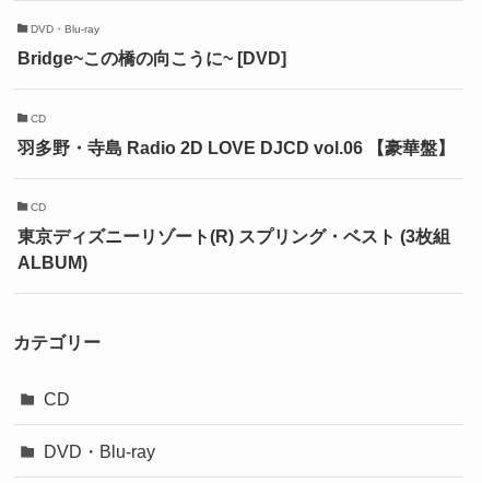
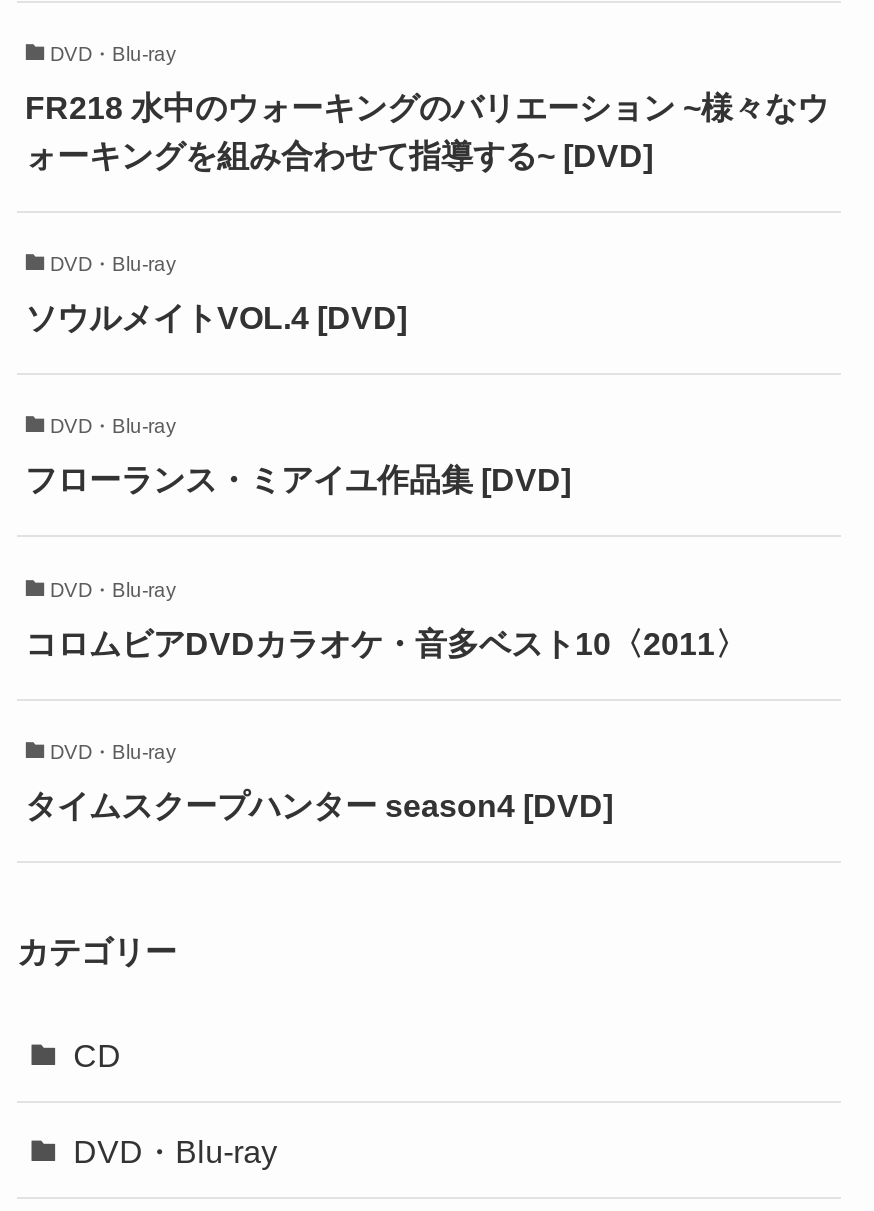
- Bridge~この橋の向こうに~ [DVD]
- CD
- 羽多野・寺島 Radio 2D LOVE DJCD vol.06 【豪華盤】
- CD
- 東京ディズニーリゾート(R) スプリング・ベスト (3枚組
- ALBUM)
+ FR218 水中のウォーキングのバリエーション ~様々なウ
+ ォーキングを組み合わせて指導する~ [DVD]
+ DVD・Blu-ray
+ ソウルメイトVOL.4 [DVD]
+ DVD・Blu-ray
+ フローランス・ミアイユ作品集 [DVD]
+ DVD・Blu-ray
+ コロムビアDVDカラオケ・音多ベスト10〈2011〉
+ DVD・Blu-ray
+ タイムスクープハンター season4 [DVD]
